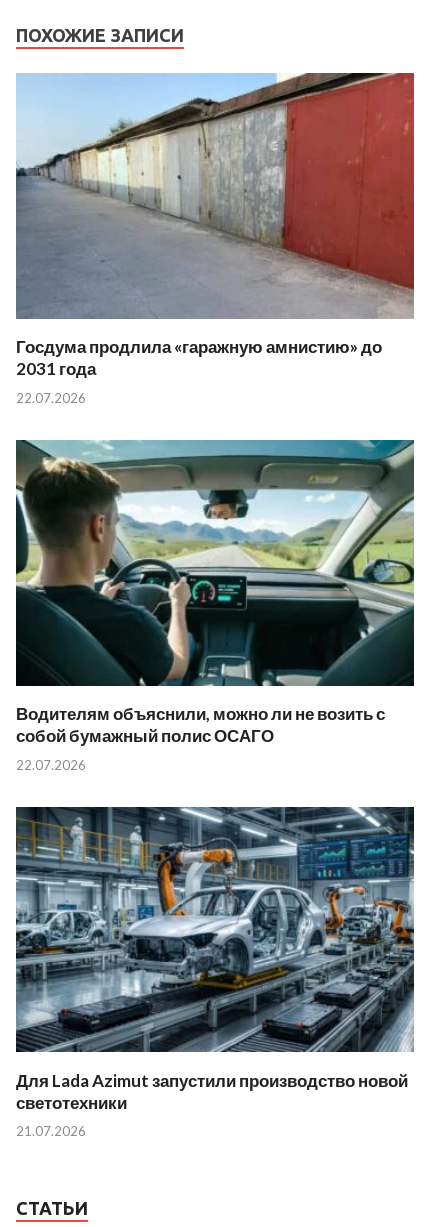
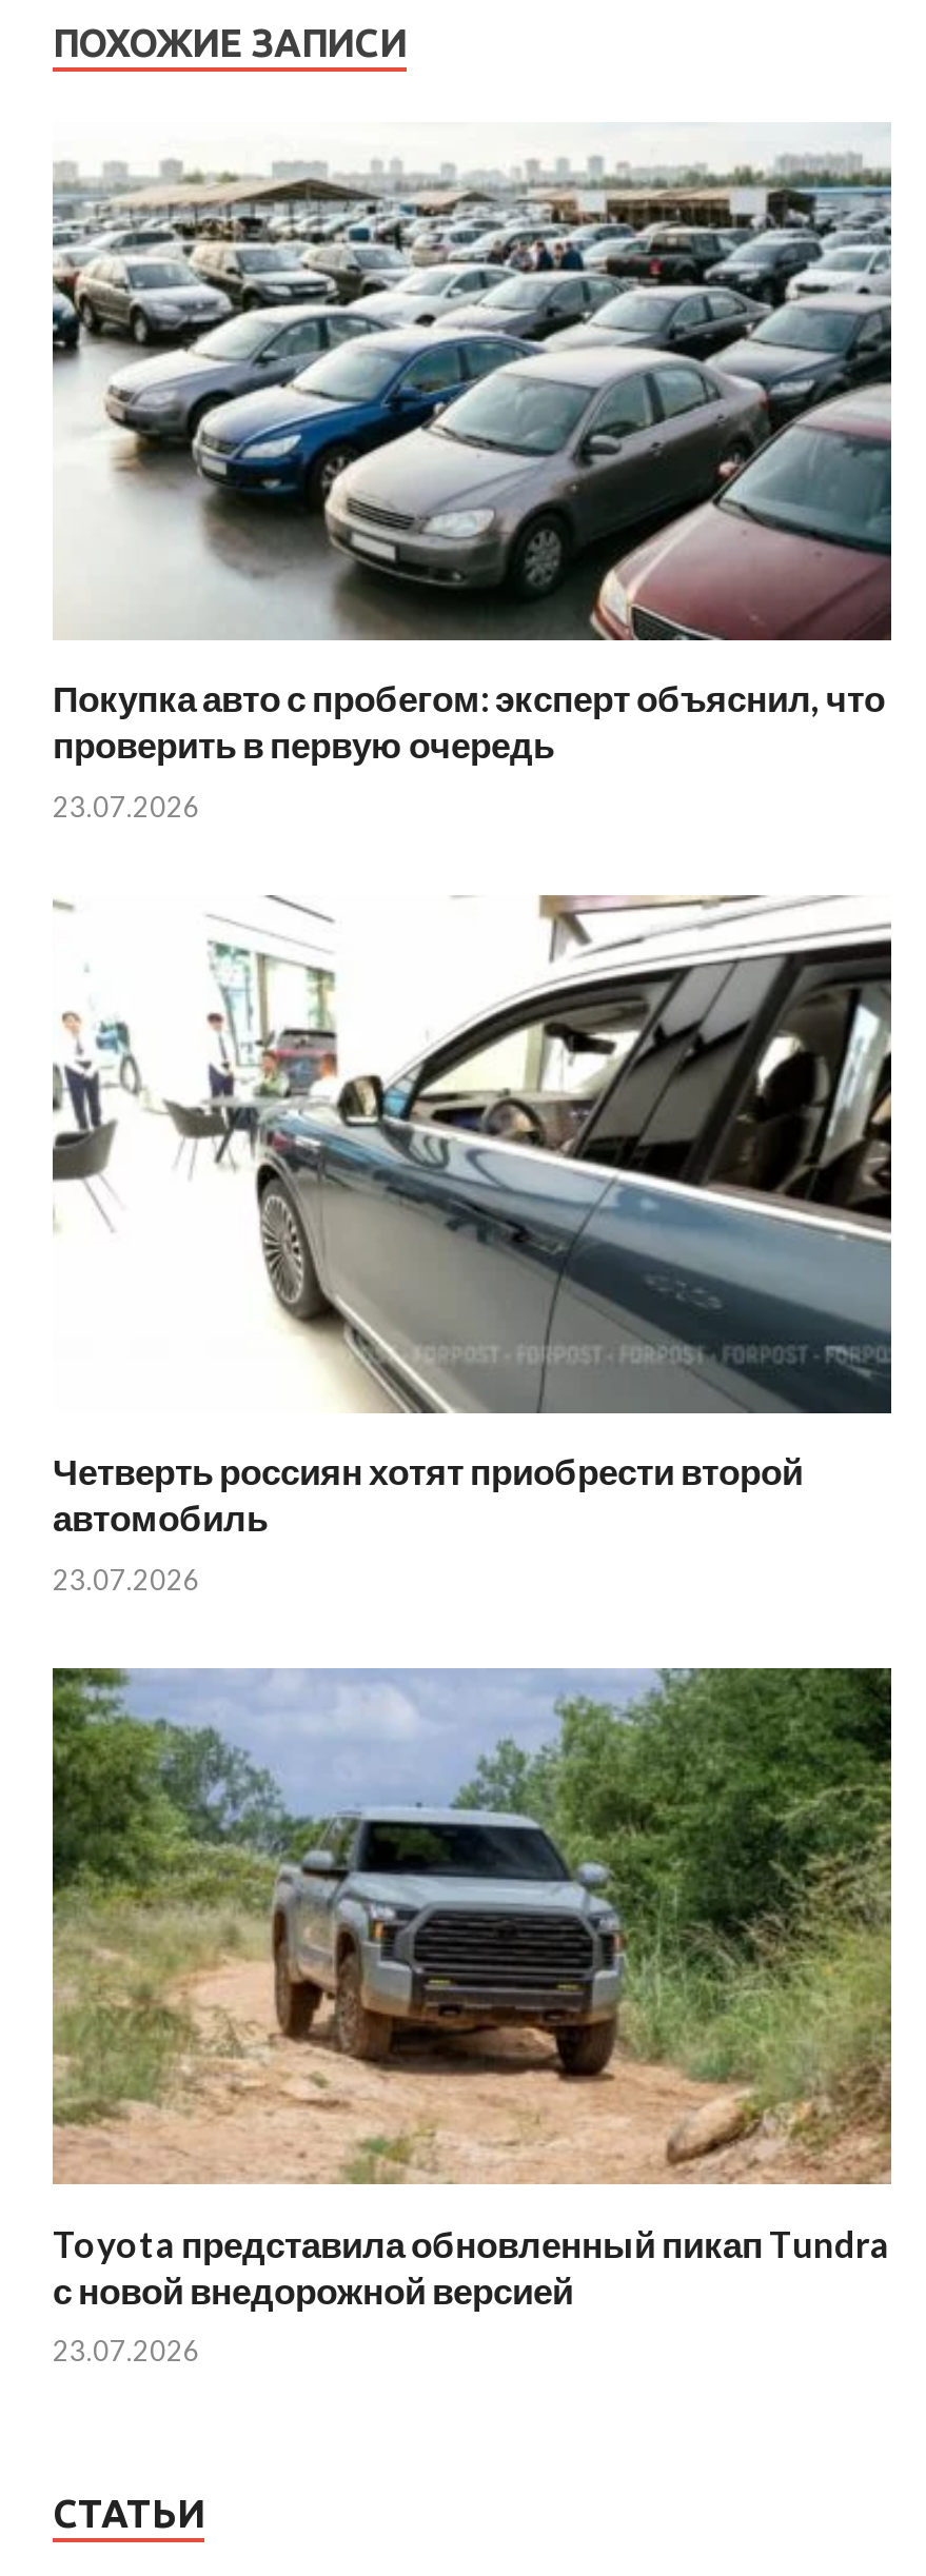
- [image]
- Госдума продлила «гаражную амнистию» до
- 2031 года
+ [image]
+ Покупка авто с пробегом: эксперт объяснил, что
+ проверить в первую очередь

- 22.07.2026
+ 23.07.2026

- [image]
- Водителям объяснили, можно ли не возить с
- собой бумажный полис ОСАГО
+ [image]
+ Четверть россиян хотят приобрести второй
+ автомобиль

- 22.07.2026
+ 23.07.2026

- [image]
- Для Lada Azimut запустили производство новой
- светотехники
+ [image]
+ Toyota представила обновленный пикап Tundra
+ с новой внедорожной версией

- 21.07.2026
+ 23.07.2026
